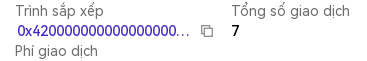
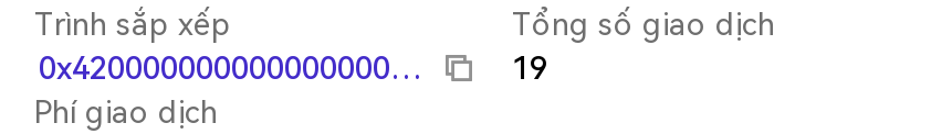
- 7
+ 19
